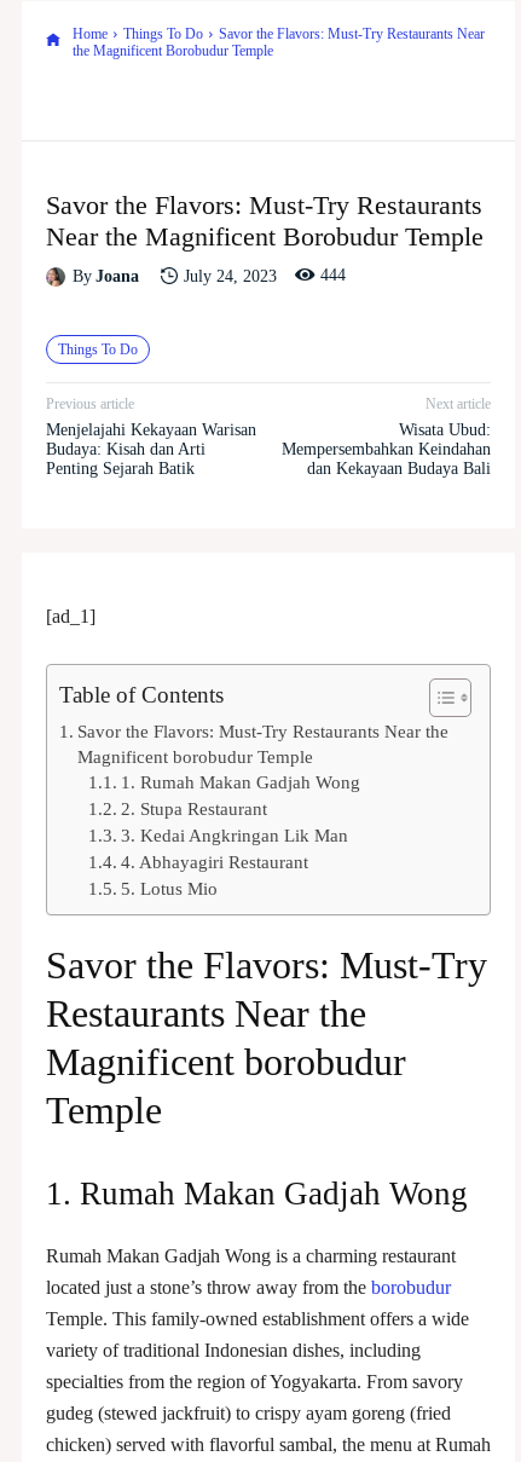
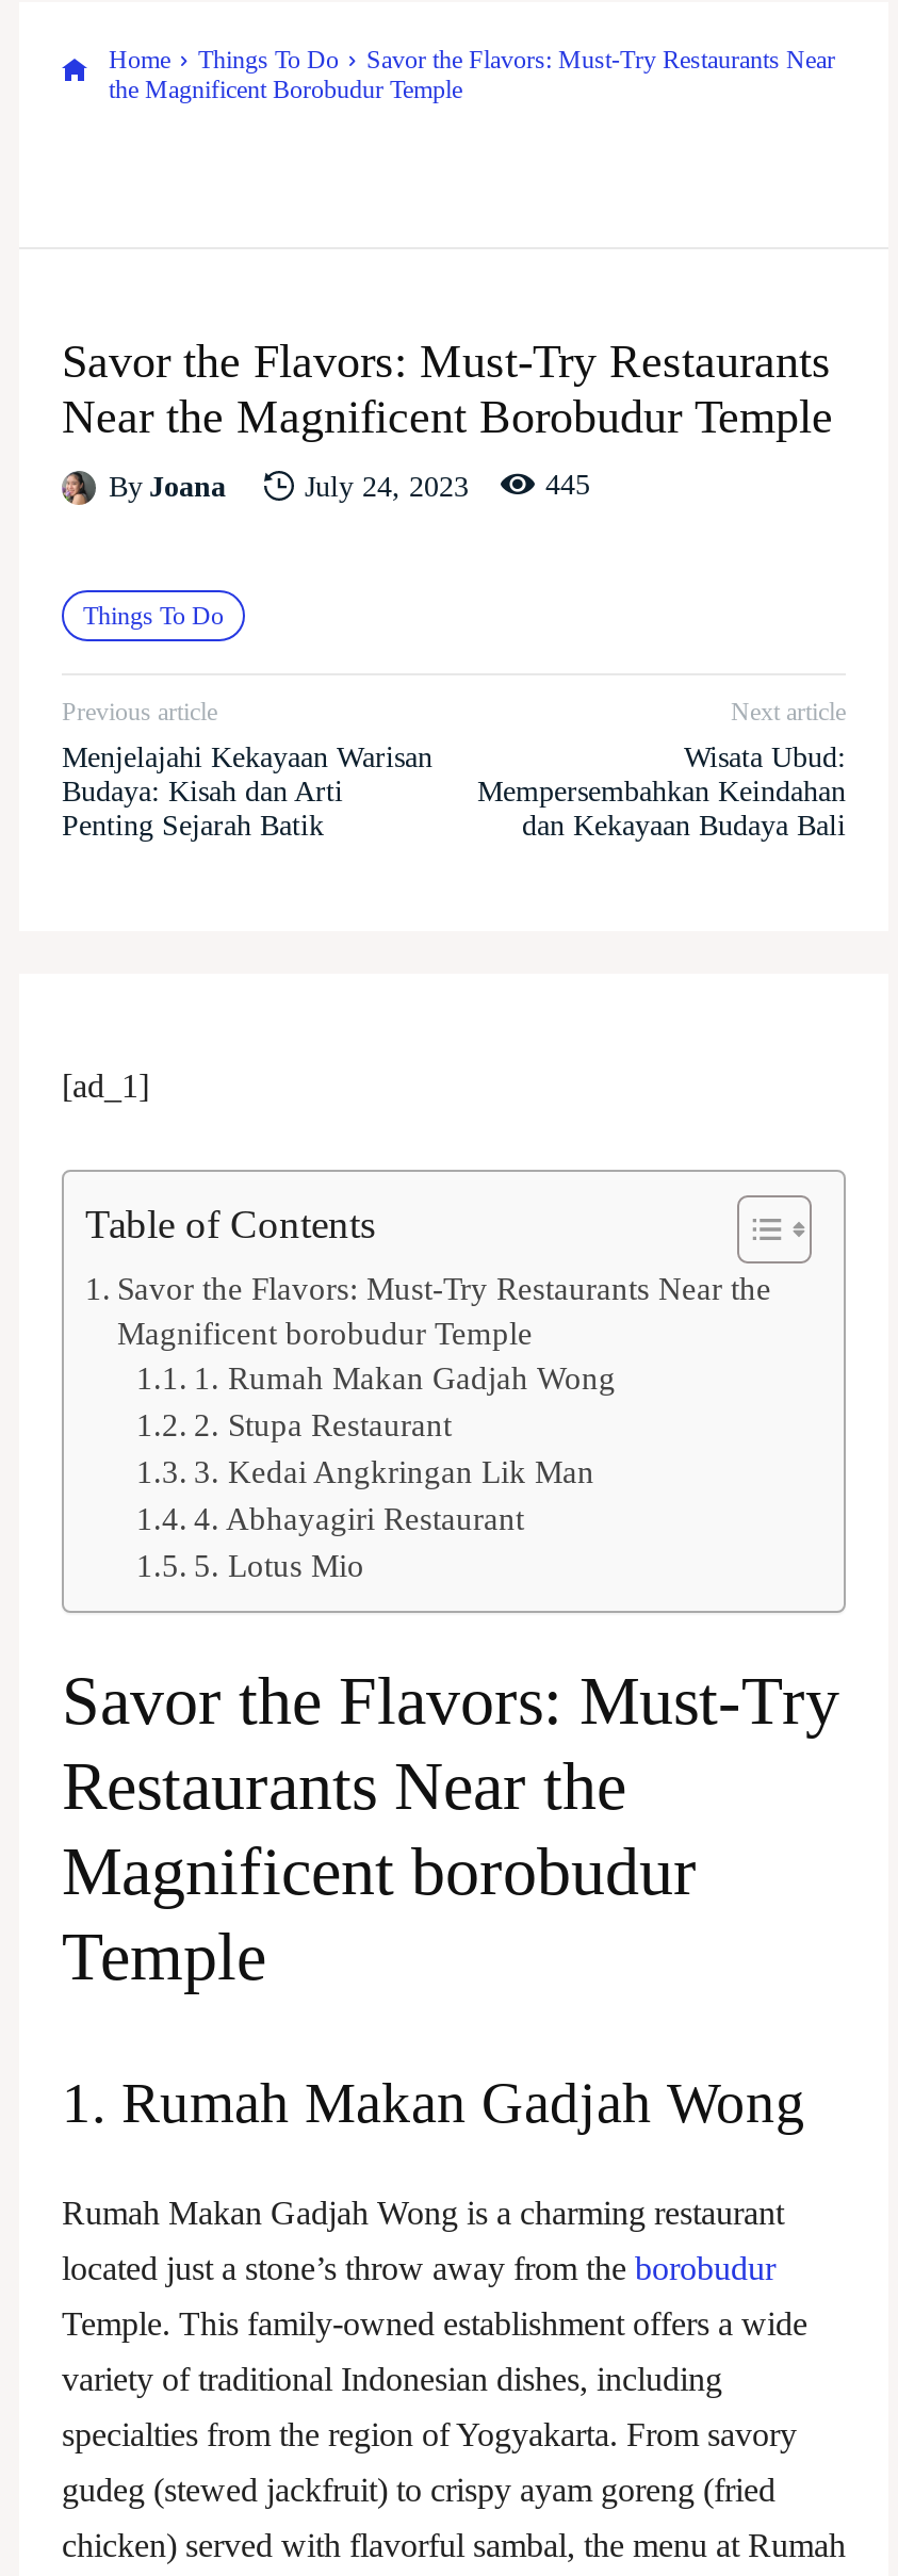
- 444
+ 445
